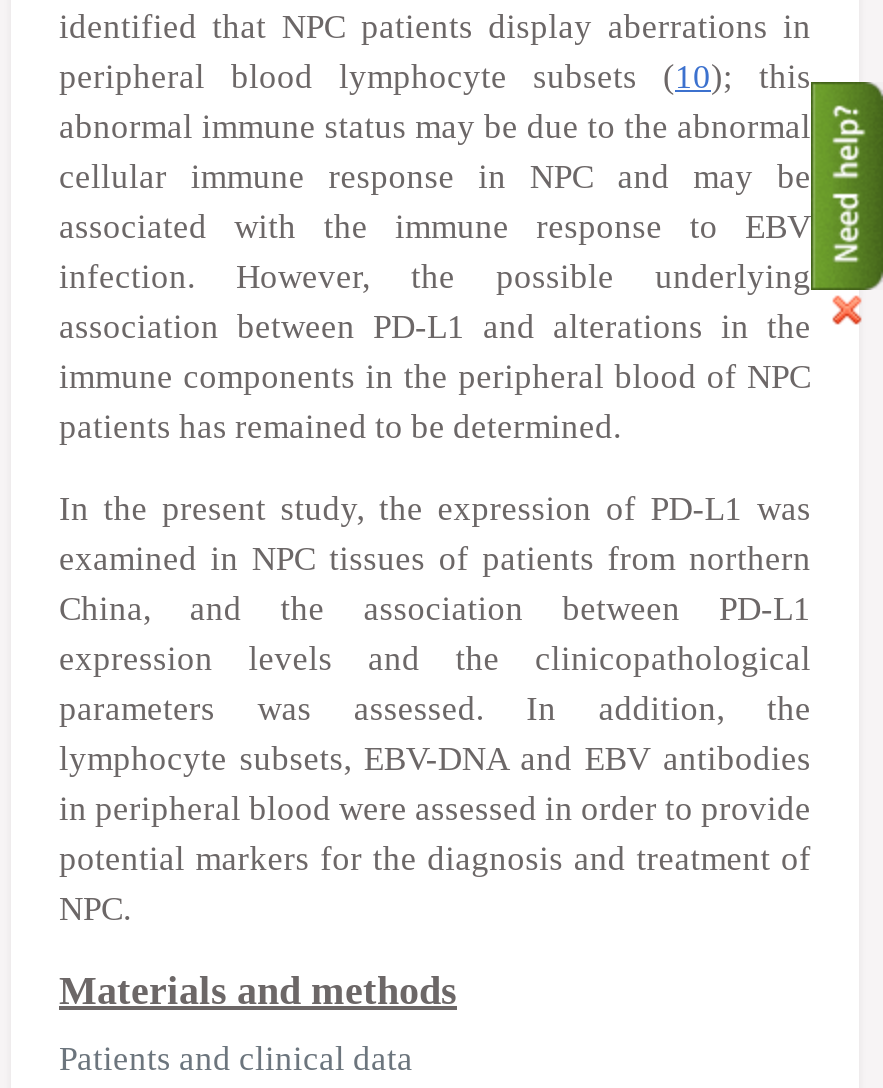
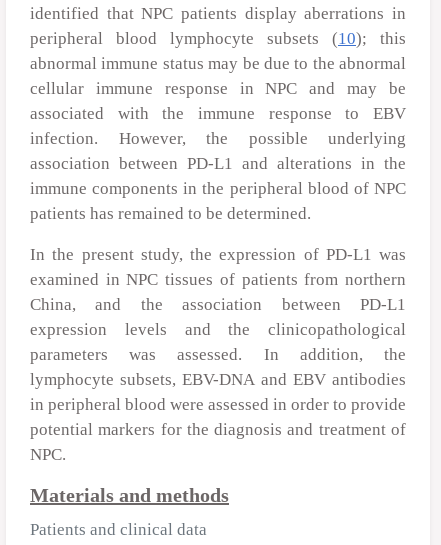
- [image]
